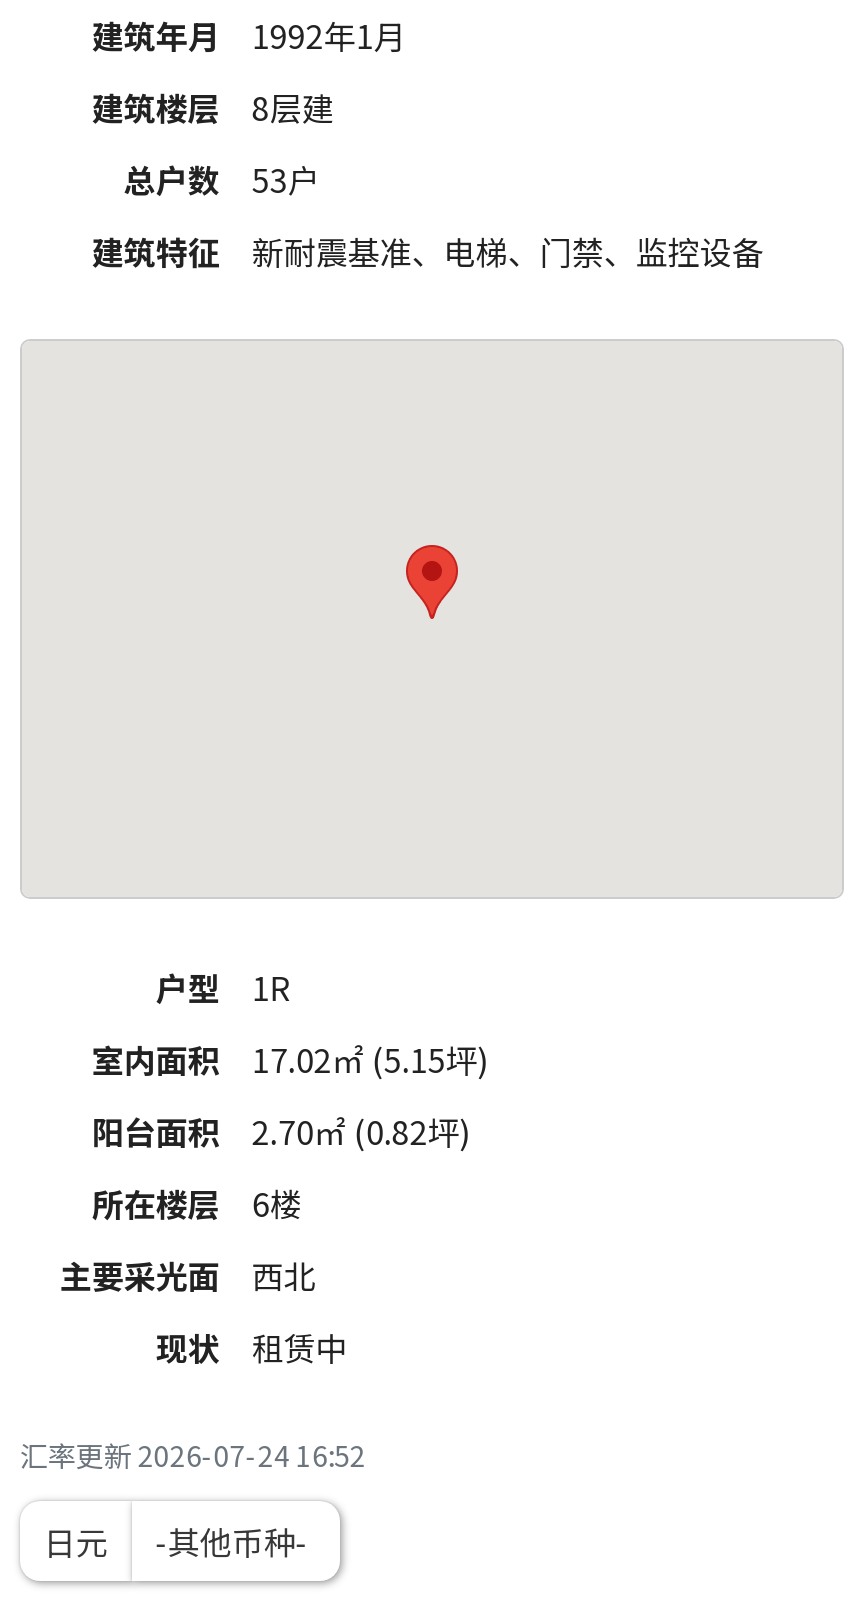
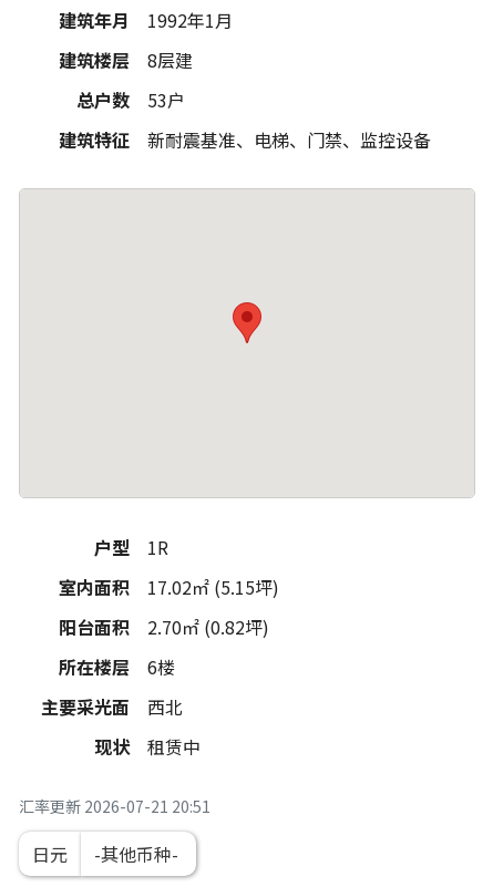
- 汇率更新2026-07-24 16:52
+ 汇率更新2026-07-21 20:51
